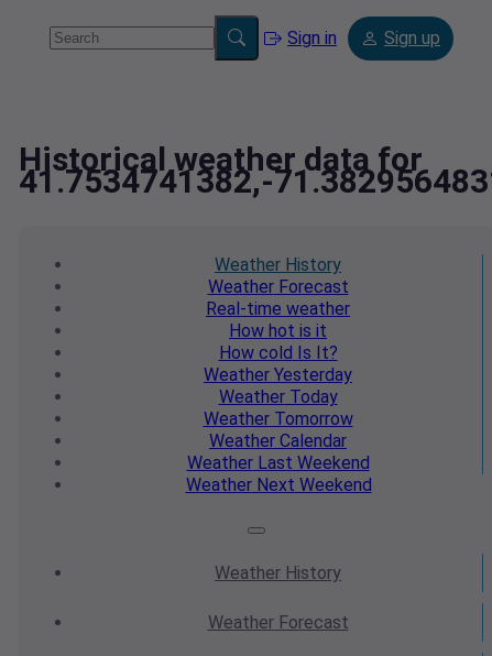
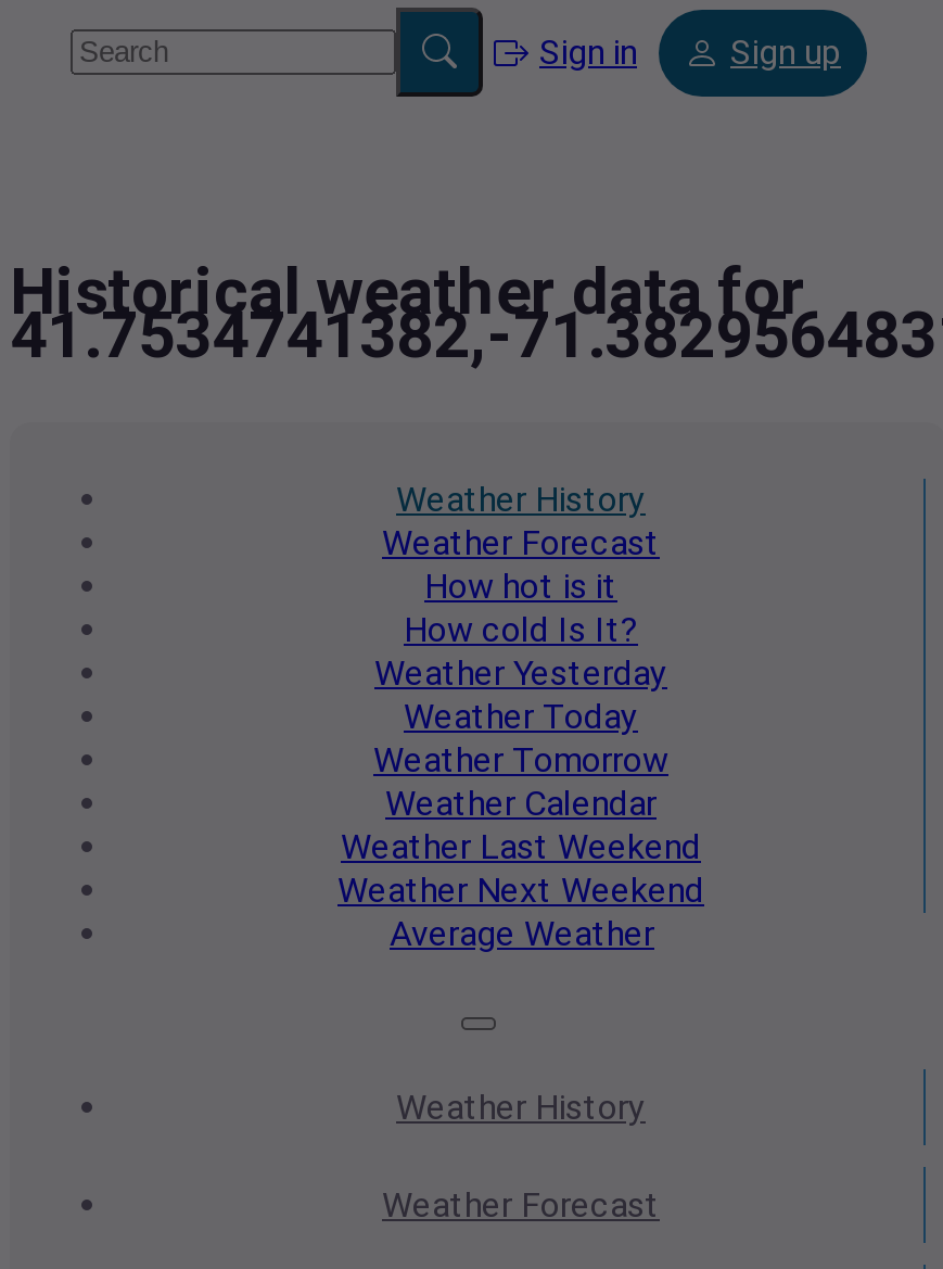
- Real-time weather

moved up: How hot is it | How cold Is It? | Weather Yesterday | Weather Today | Weather Tomorrow | Weather Calendar | Weather Last Weekend | Weather Next Weekend

+ Average Weather
